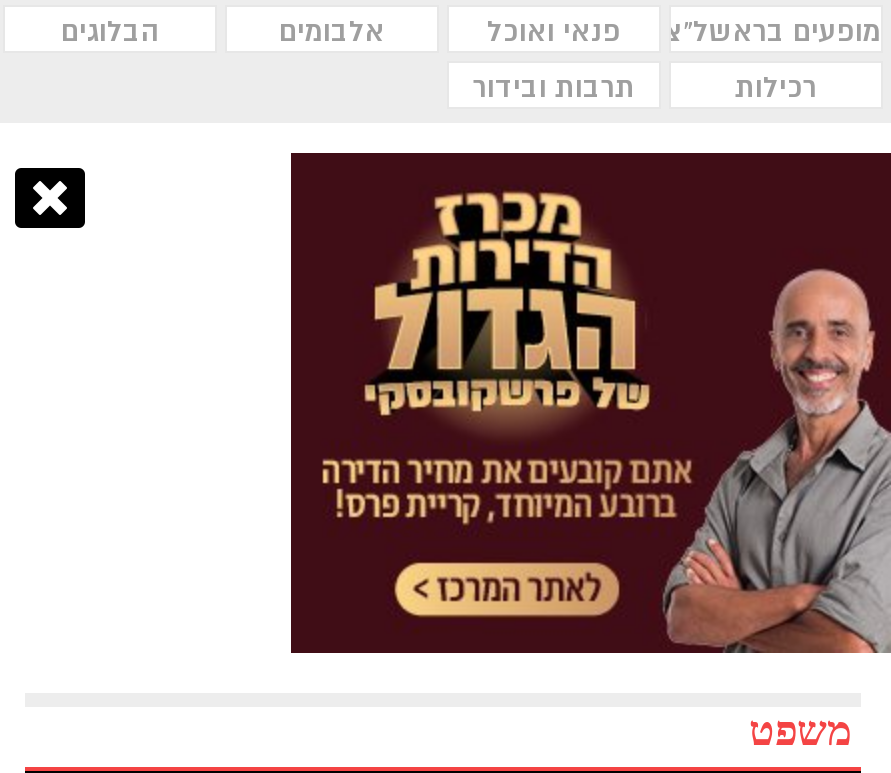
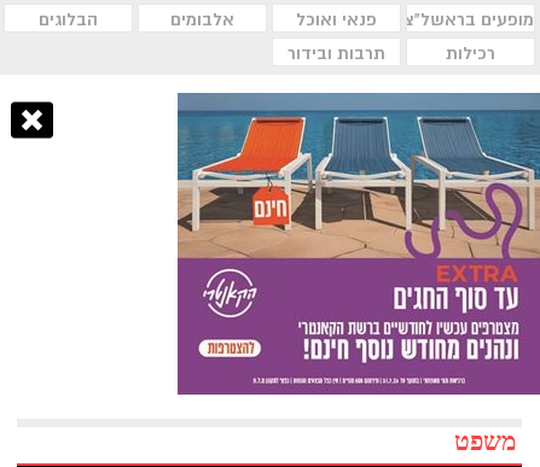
- [image]
+ [image]
